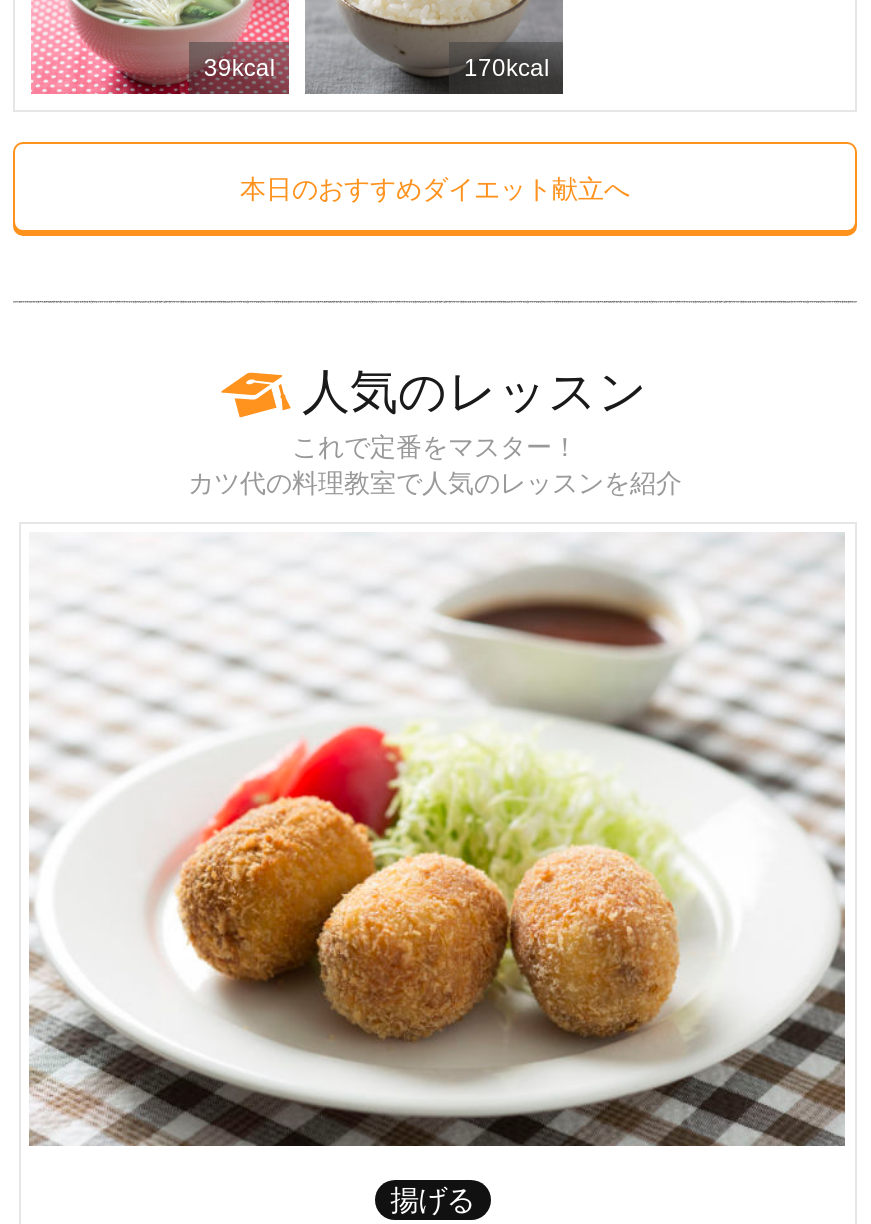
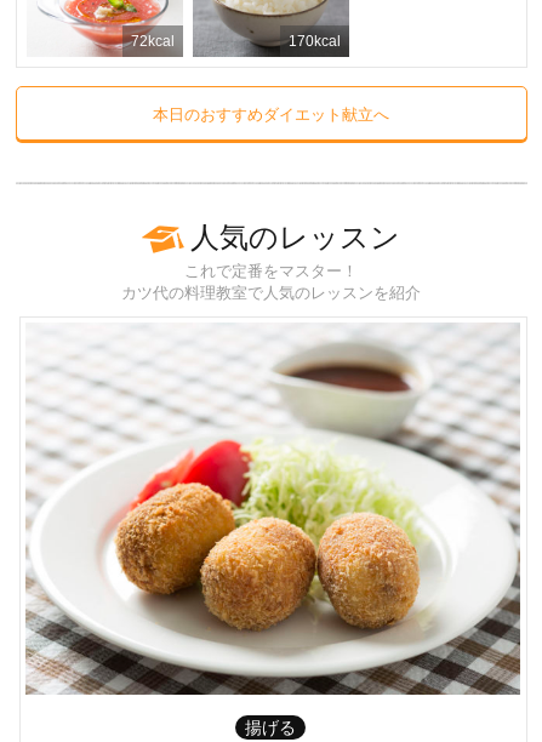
- 39kcal
+ 72kcal
